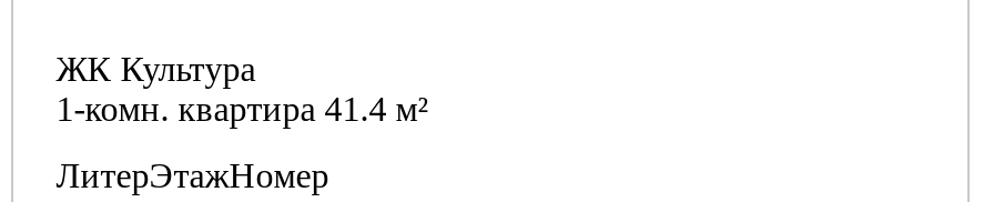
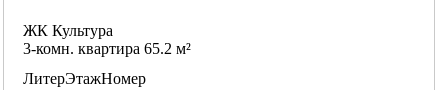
- 1-комн. квартира 41.4 м²
+ 3-комн. квартира 65.2 м²
